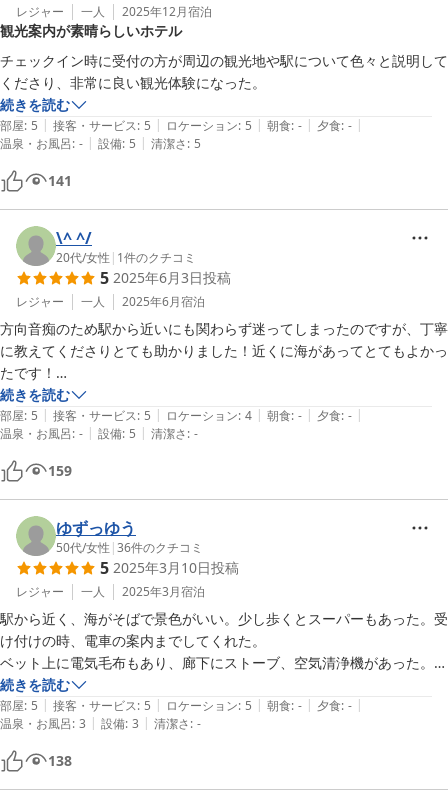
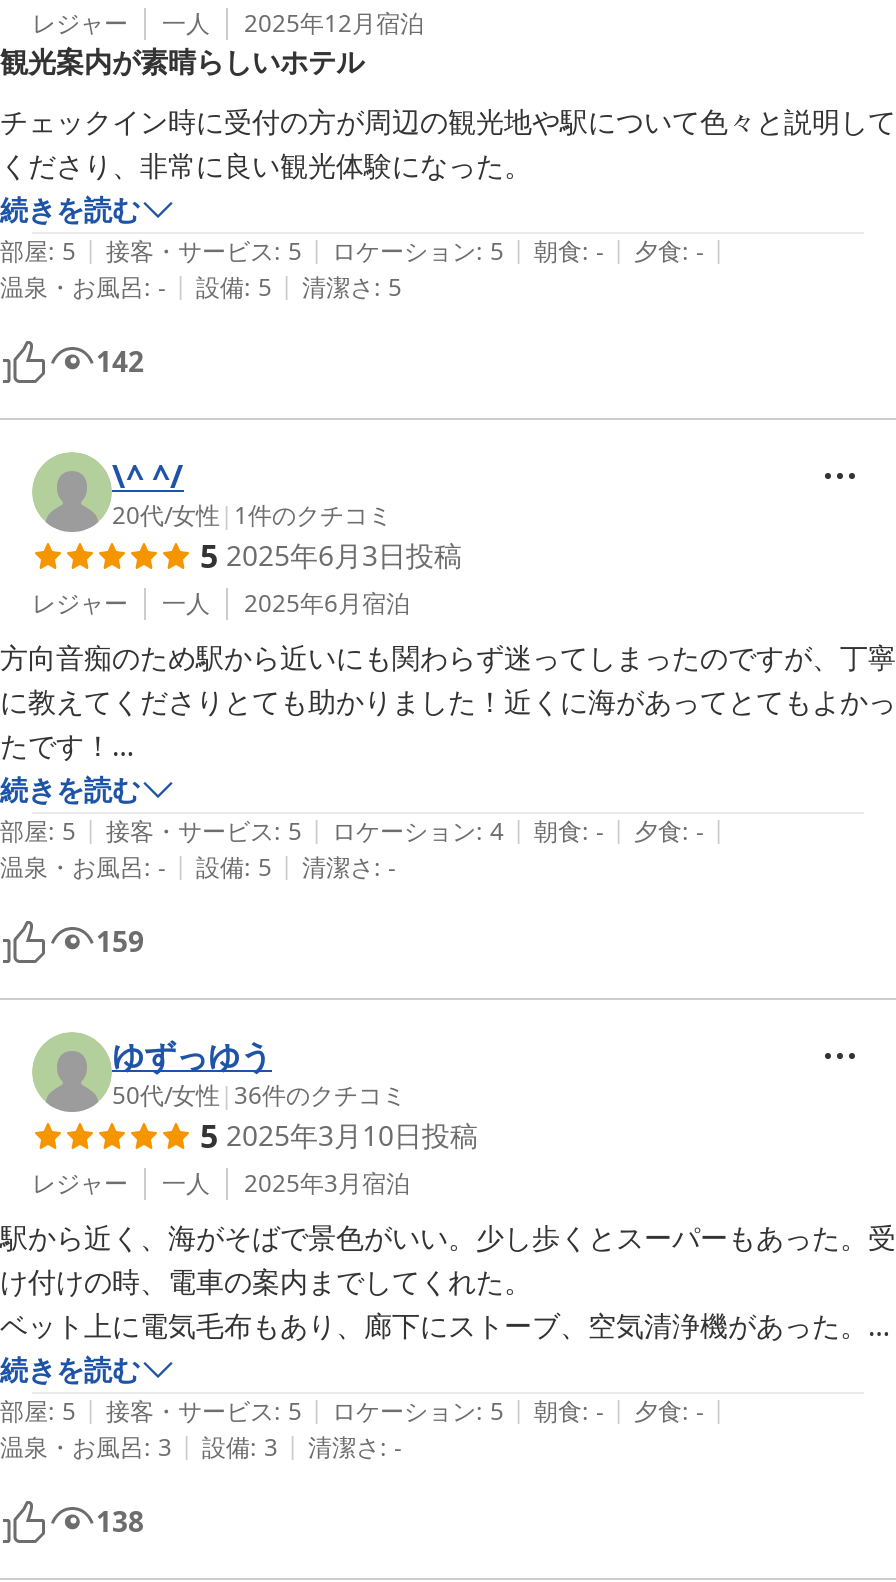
- 141
+ 142
